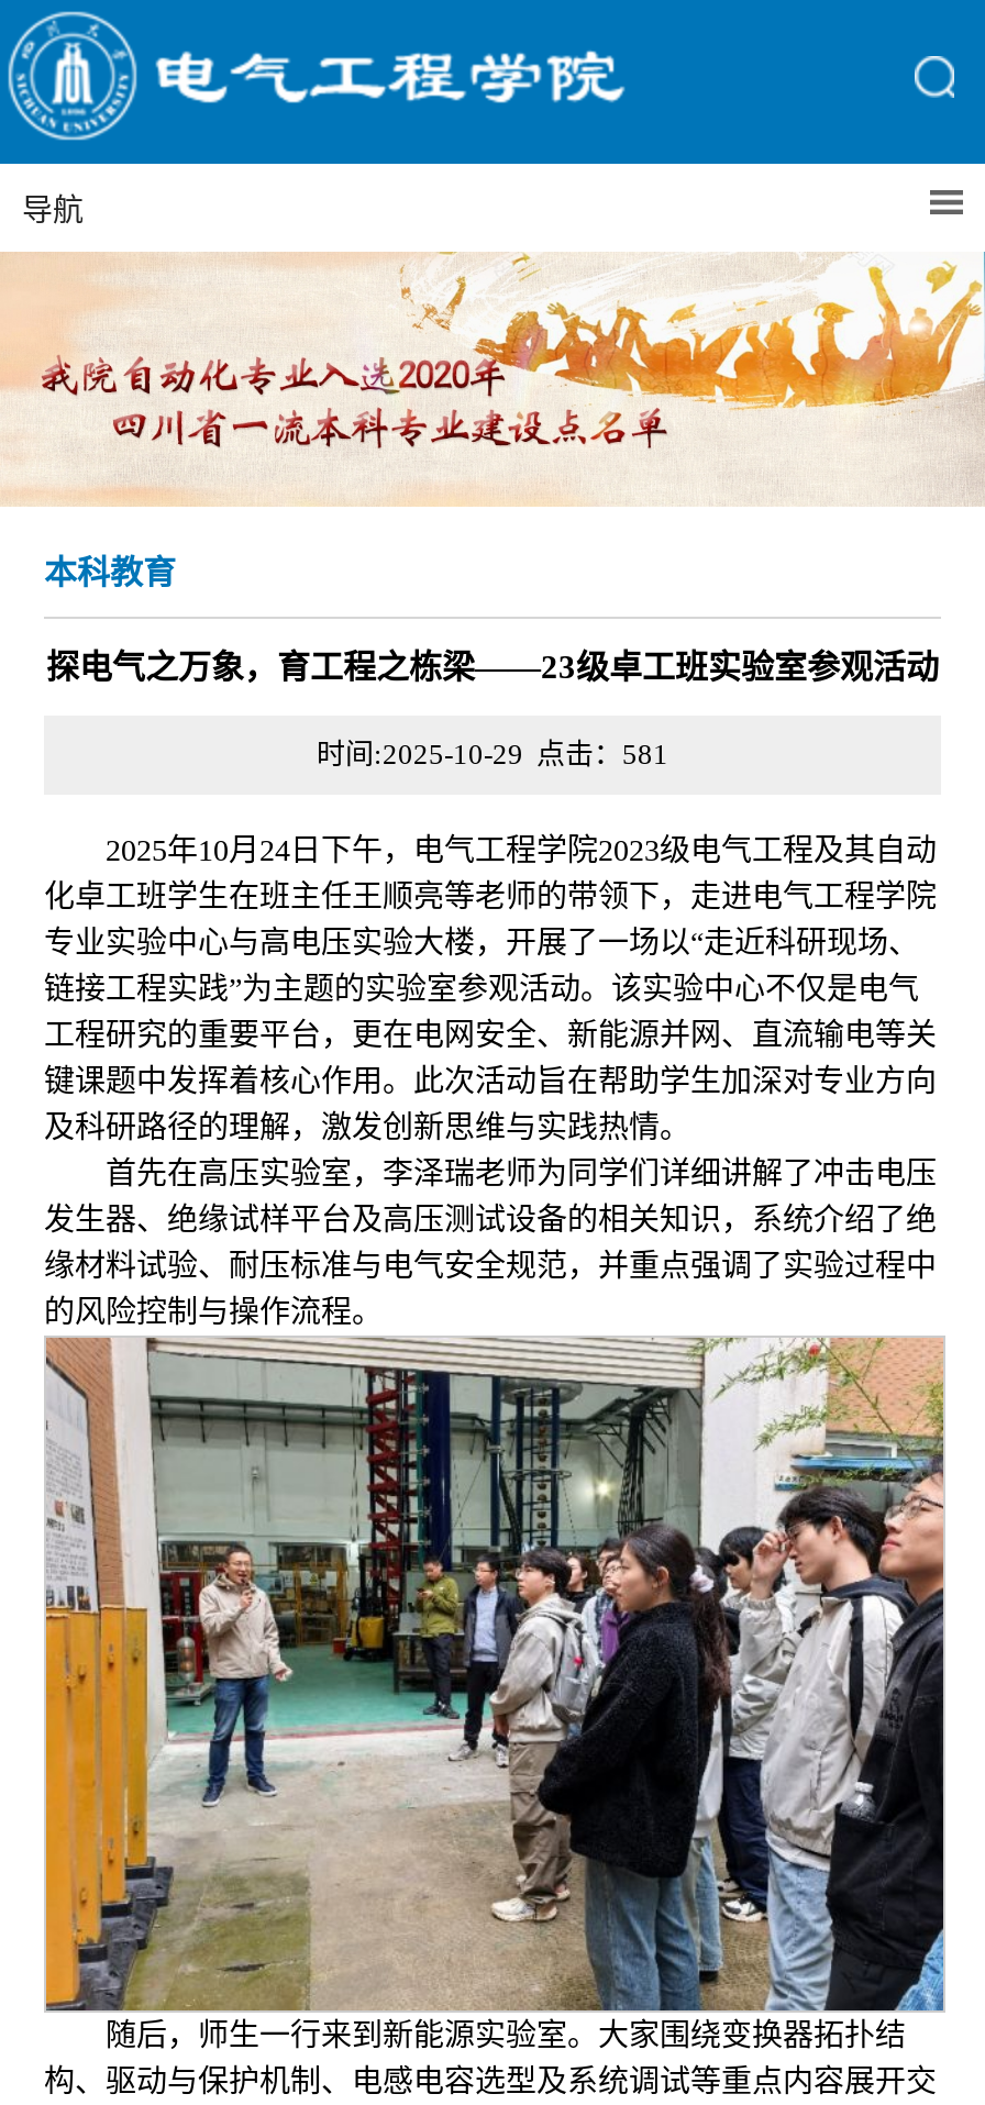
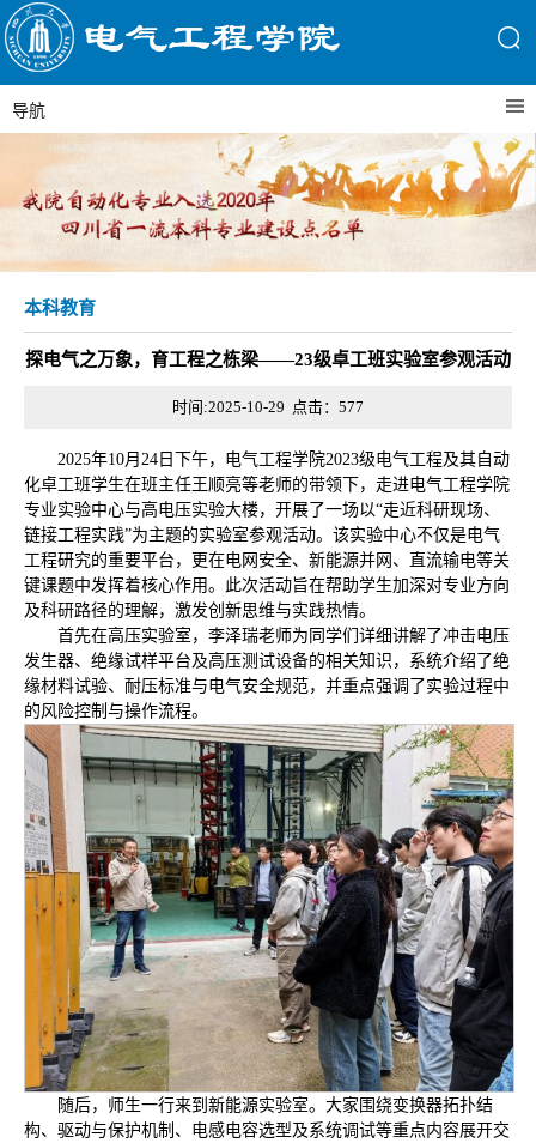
- 时间:2025-10-29 点击：581
+ 时间:2025-10-29 点击：577
